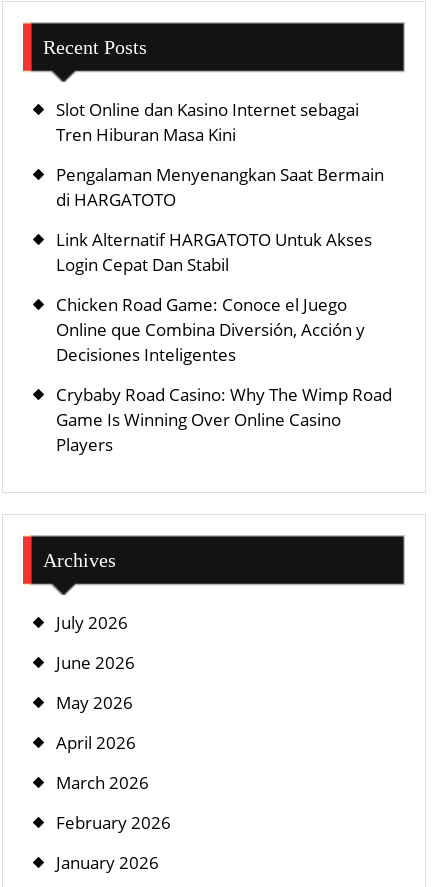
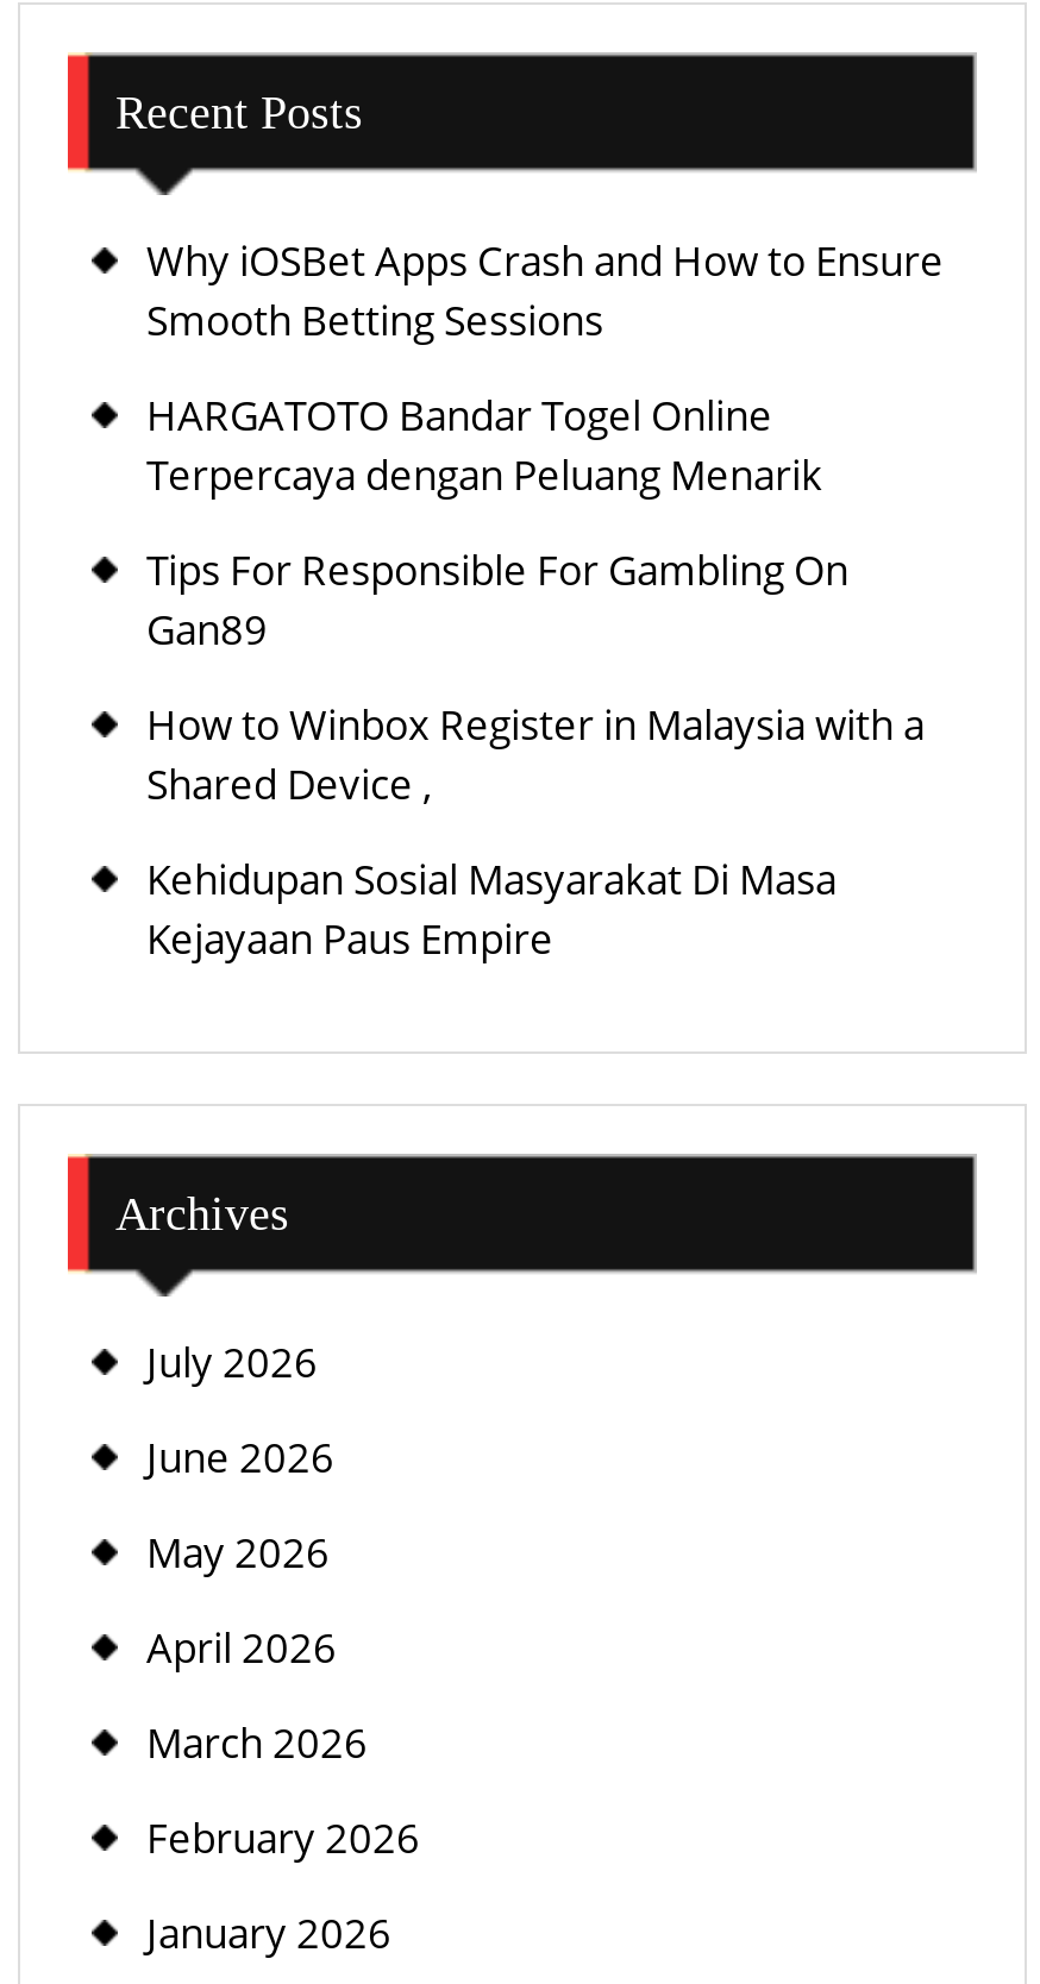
- Slot Online dan Kasino Internet sebagai
- Tren Hiburan Masa Kini
+ Why iOSBet Apps Crash and How to Ensure
+ Smooth Betting Sessions

- Pengalaman Menyenangkan Saat Bermain
- di HARGATOTO
+ HARGATOTO Bandar Togel Online
+ Terpercaya dengan Peluang Menarik

- Link Alternatif HARGATOTO Untuk Akses
- Login Cepat Dan Stabil
+ Tips For Responsible For Gambling On
+ Gan89

- Chicken Road Game: Conoce el Juego
- Online que Combina Diversión, Acción y
- Decisiones Inteligentes
+ How to Winbox Register in Malaysia with a
+ Shared Device ,

- Crybaby Road Casino: Why The Wimp Road
- Game Is Winning Over Online Casino
- Players
+ Kehidupan Sosial Masyarakat Di Masa
+ Kejayaan Paus Empire
